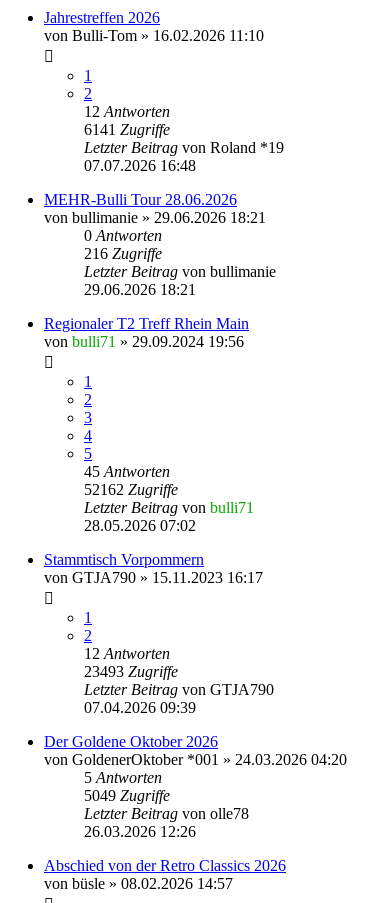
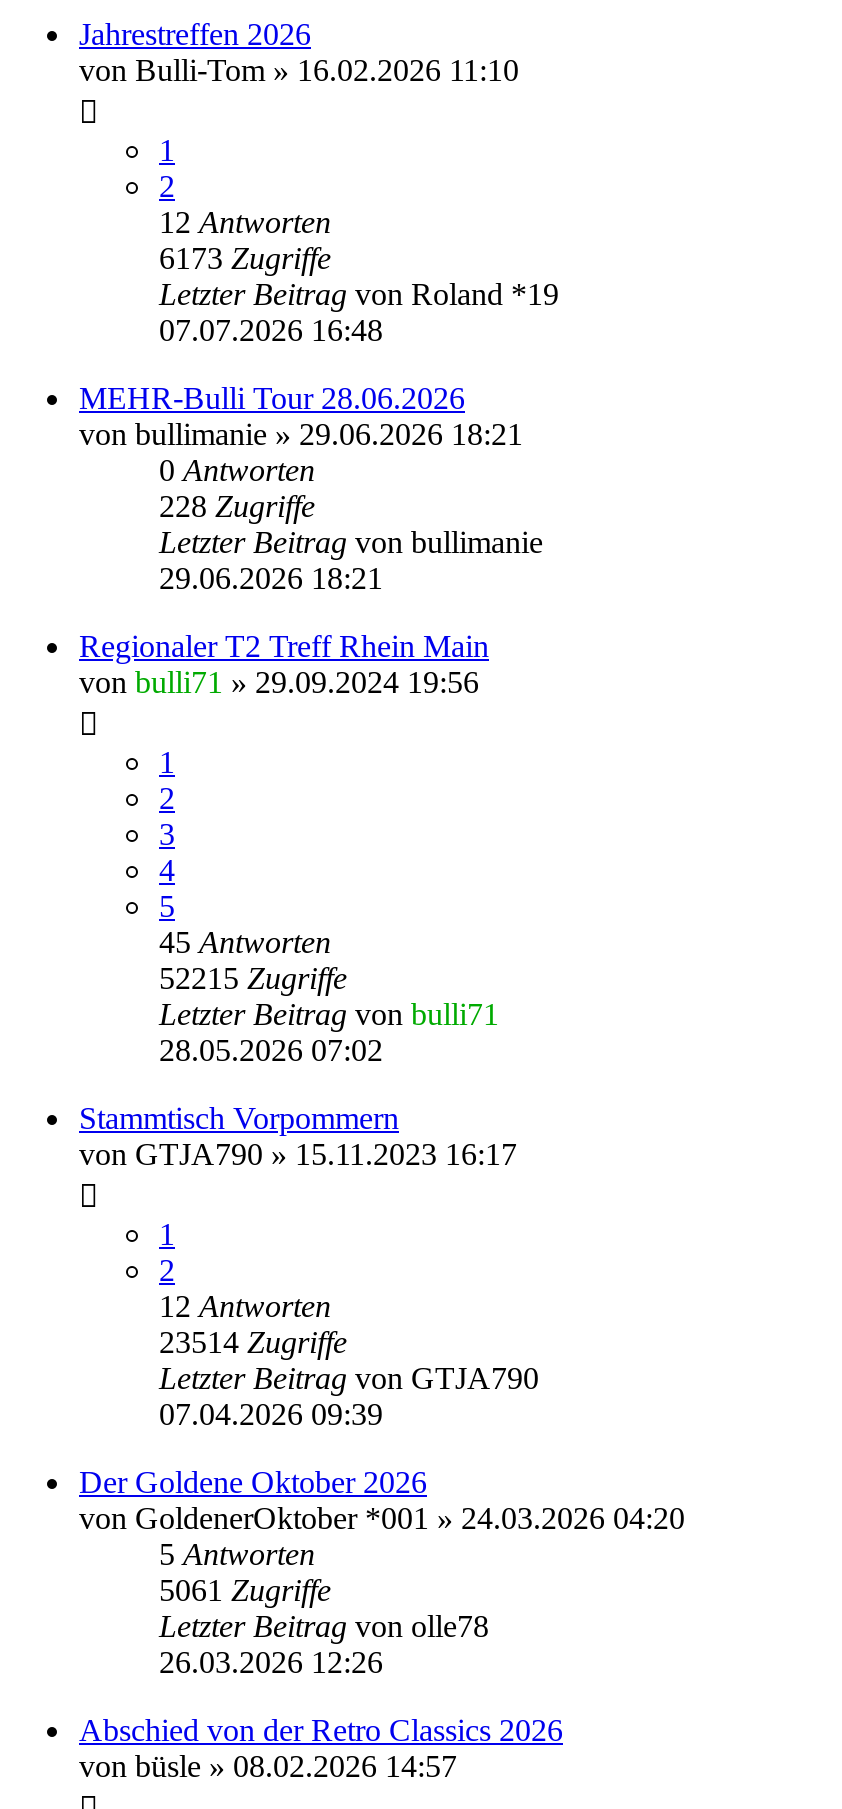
- 6141 Zugriffe
+ 6173 Zugriffe

- 216 Zugriffe
+ 228 Zugriffe

- 52162 Zugriffe
+ 52215 Zugriffe

- 23493 Zugriffe
+ 23514 Zugriffe

- 5049 Zugriffe
+ 5061 Zugriffe
